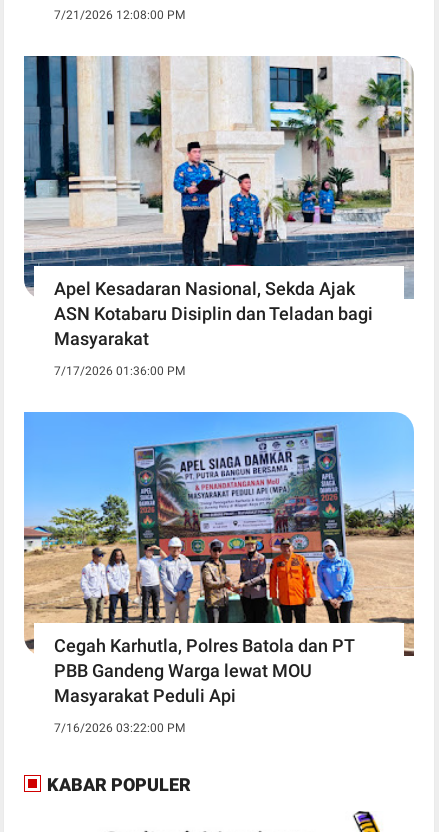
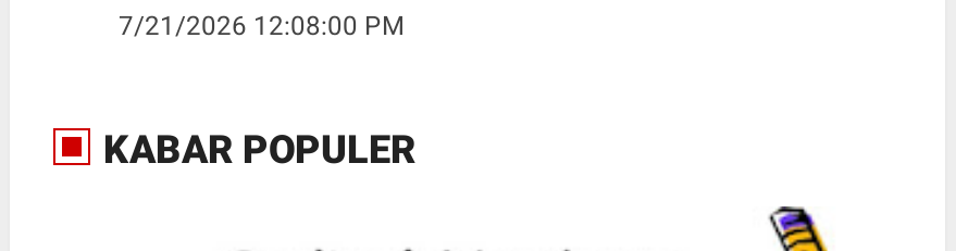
- [image]
- Apel Kesadaran Nasional, Sekda Ajak
- ASN Kotabaru Disiplin dan Teladan bagi
- Masyarakat
- 7/17/2026 01:36:00 PM

- [image]
- Cegah Karhutla, Polres Batola dan PT
- PBB Gandeng Warga lewat MOU
- Masyarakat Peduli Api
- 7/16/2026 03:22:00 PM
